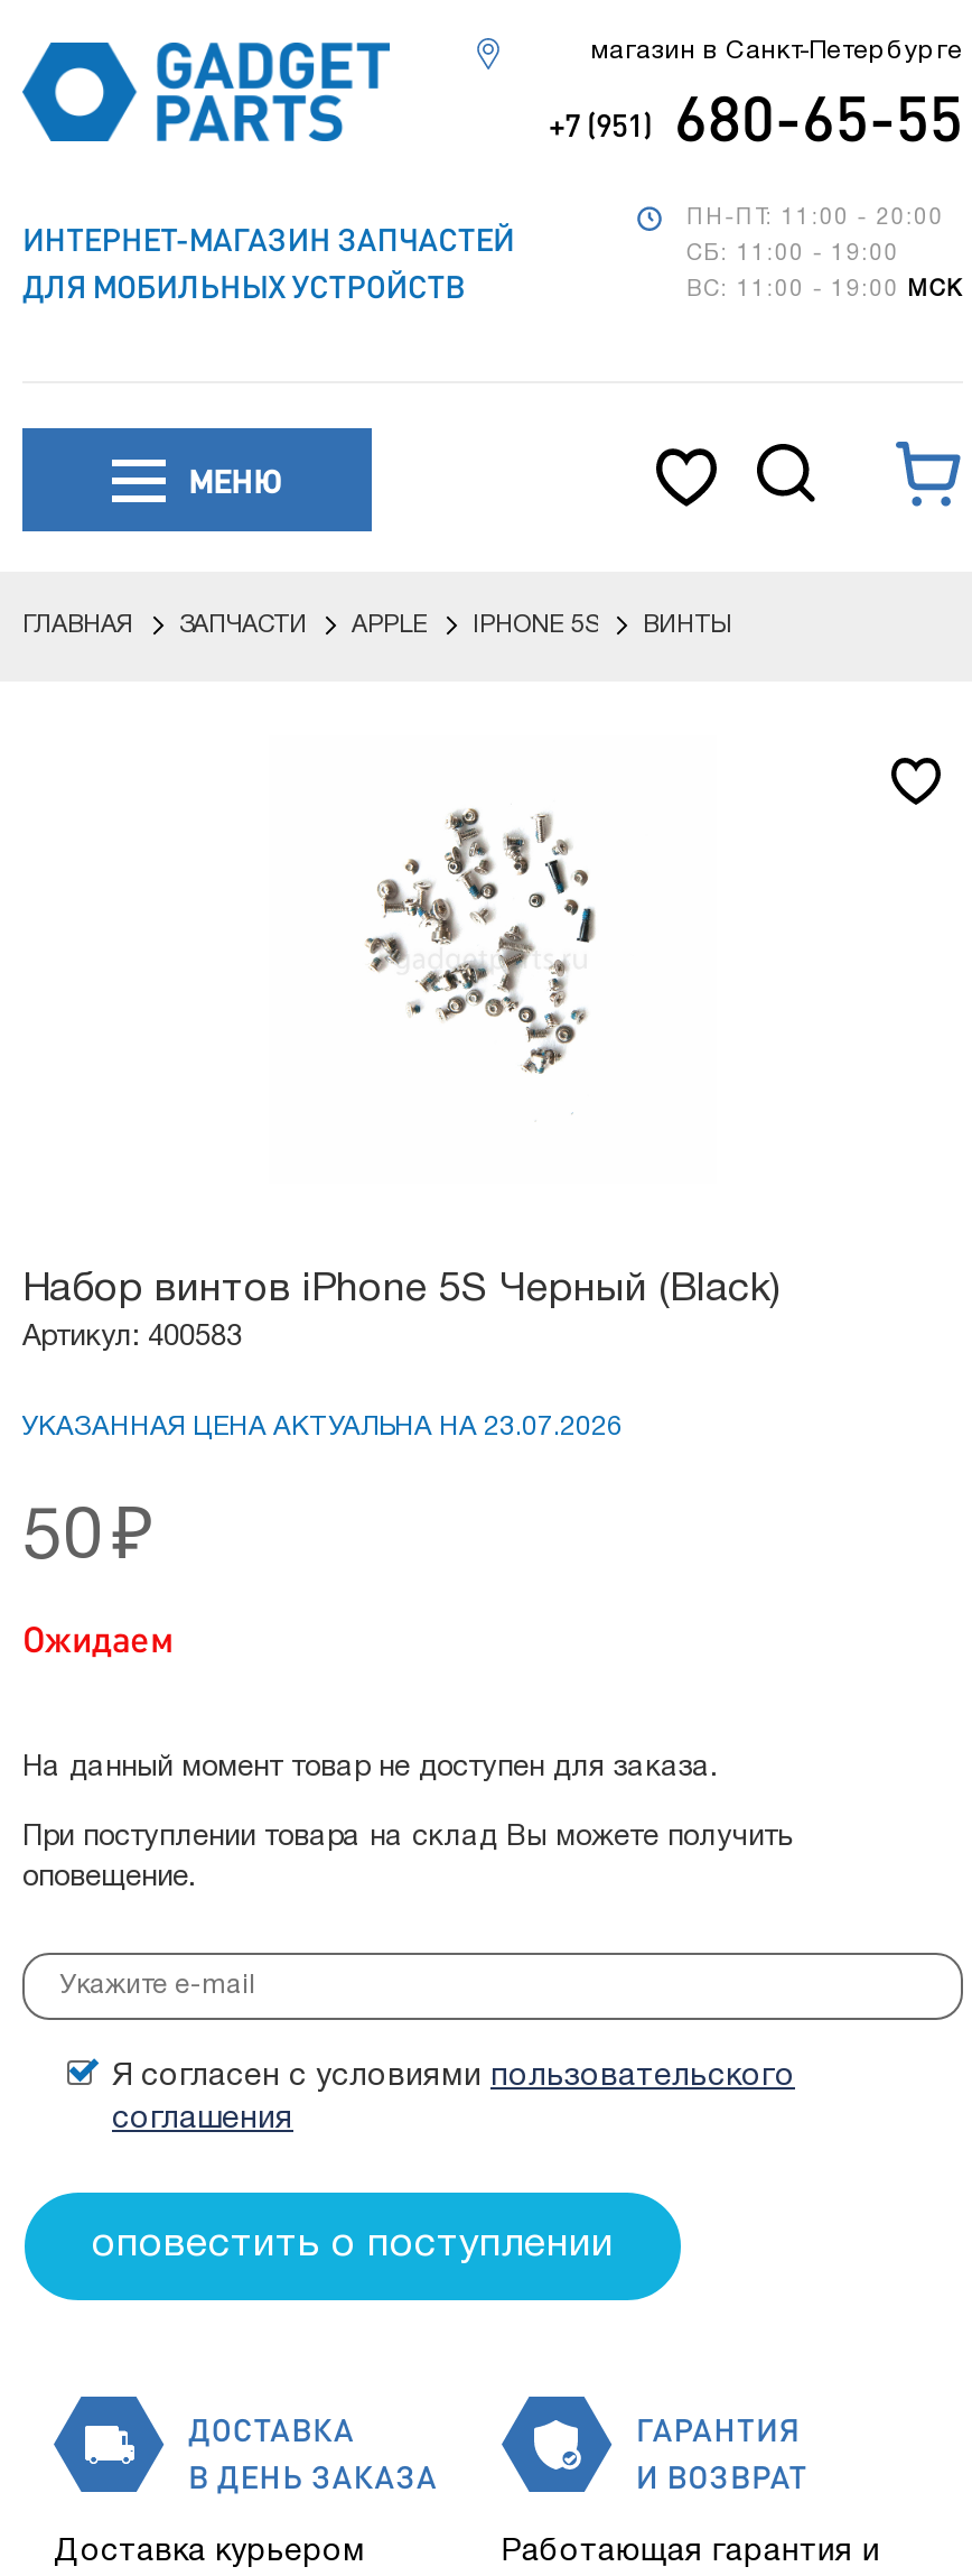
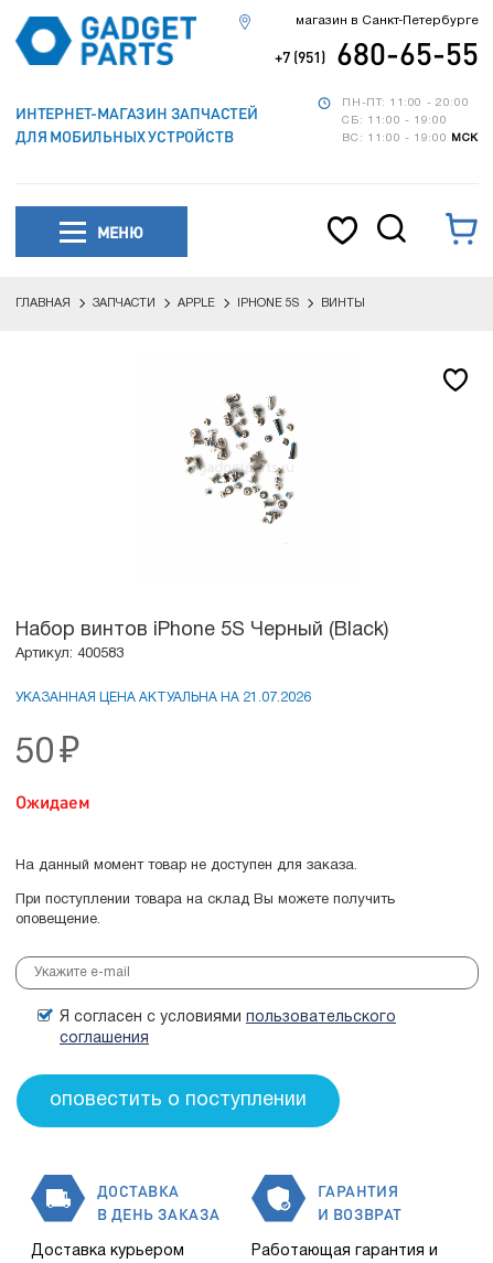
- УКАЗАННАЯ ЦЕНА АКТУАЛЬНА НА 23.07.2026
+ УКАЗАННАЯ ЦЕНА АКТУАЛЬНА НА 21.07.2026
